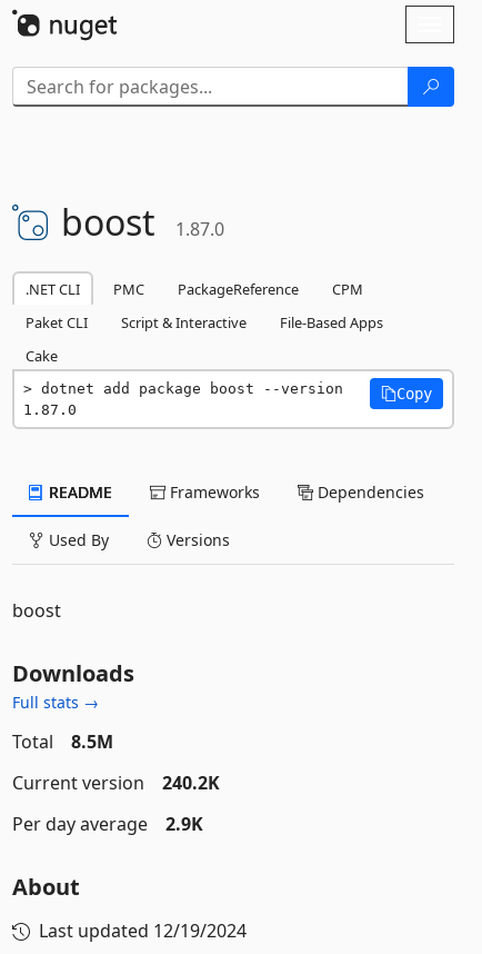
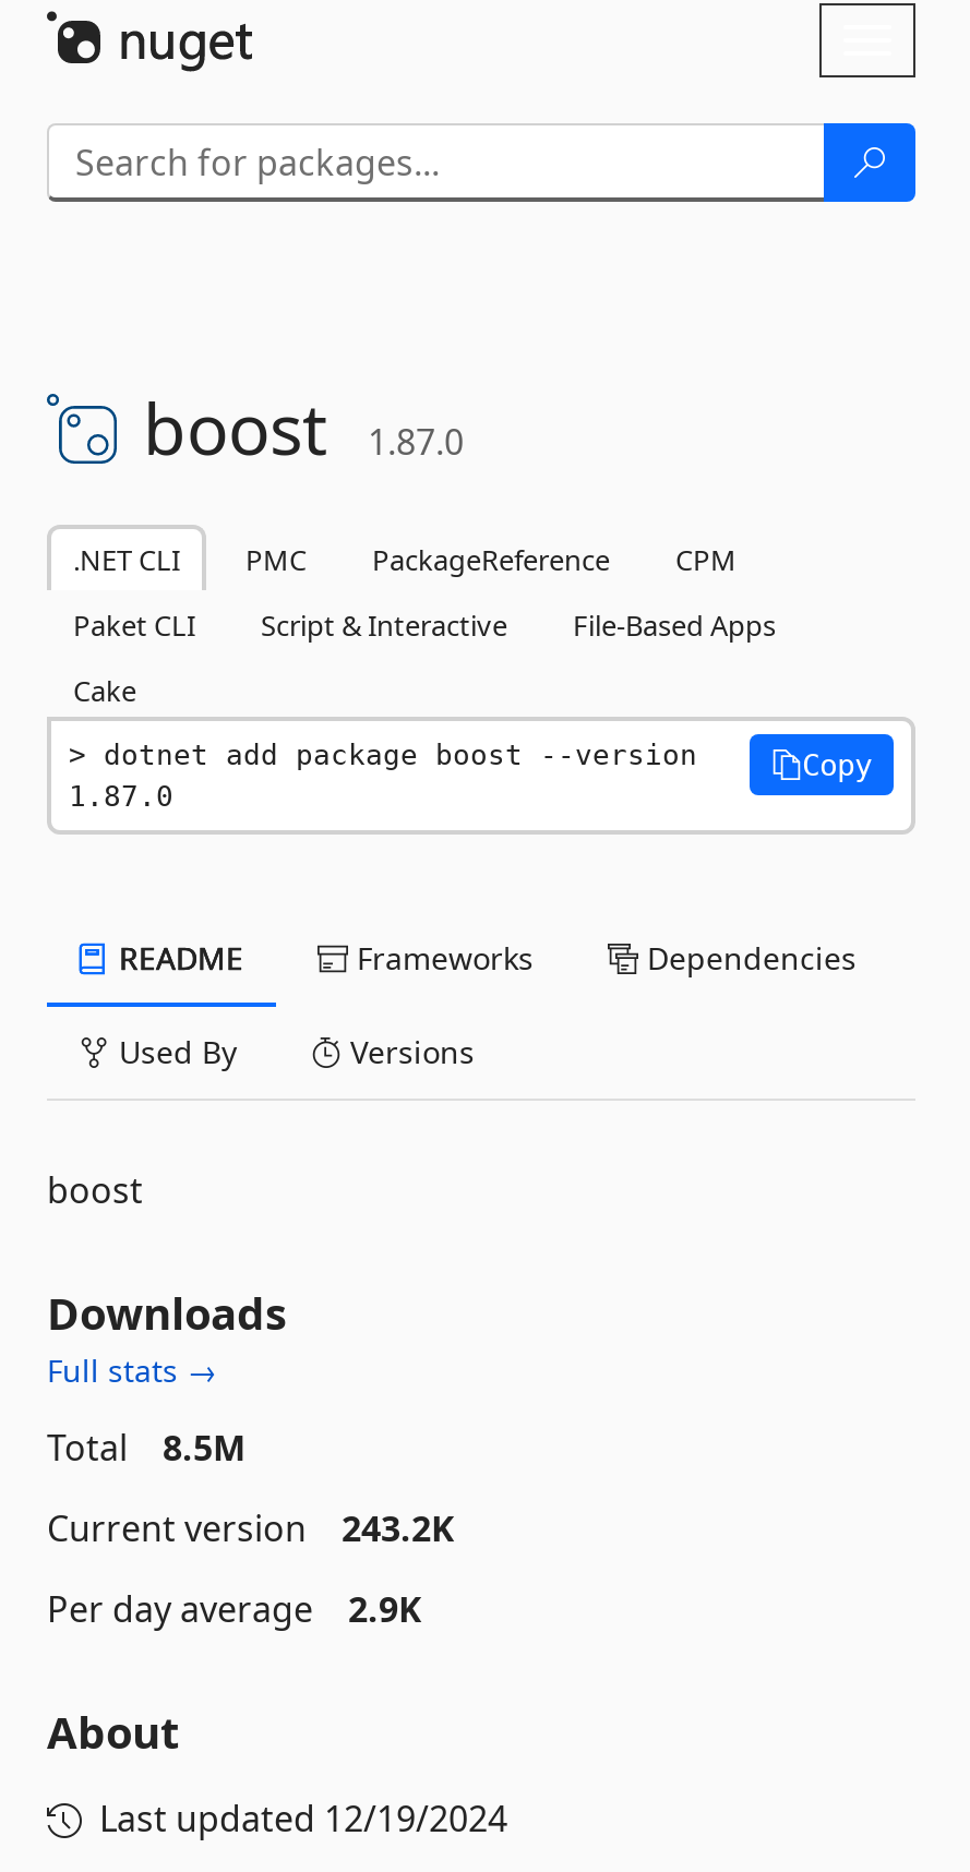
- Current version 240.2K
+ Current version 243.2K
